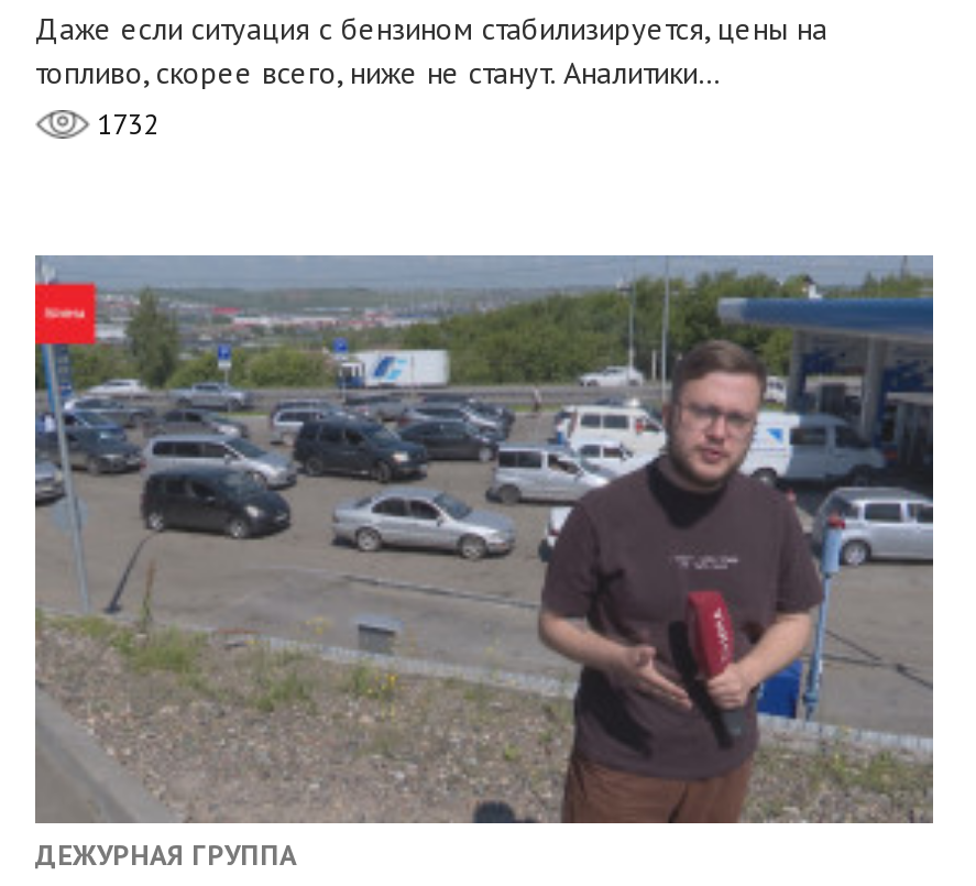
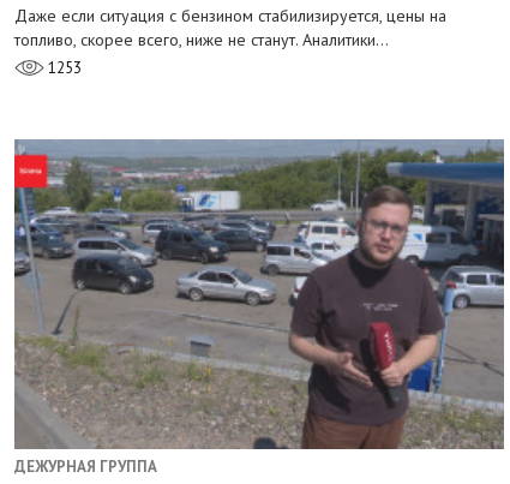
- 1732
+ 1253
